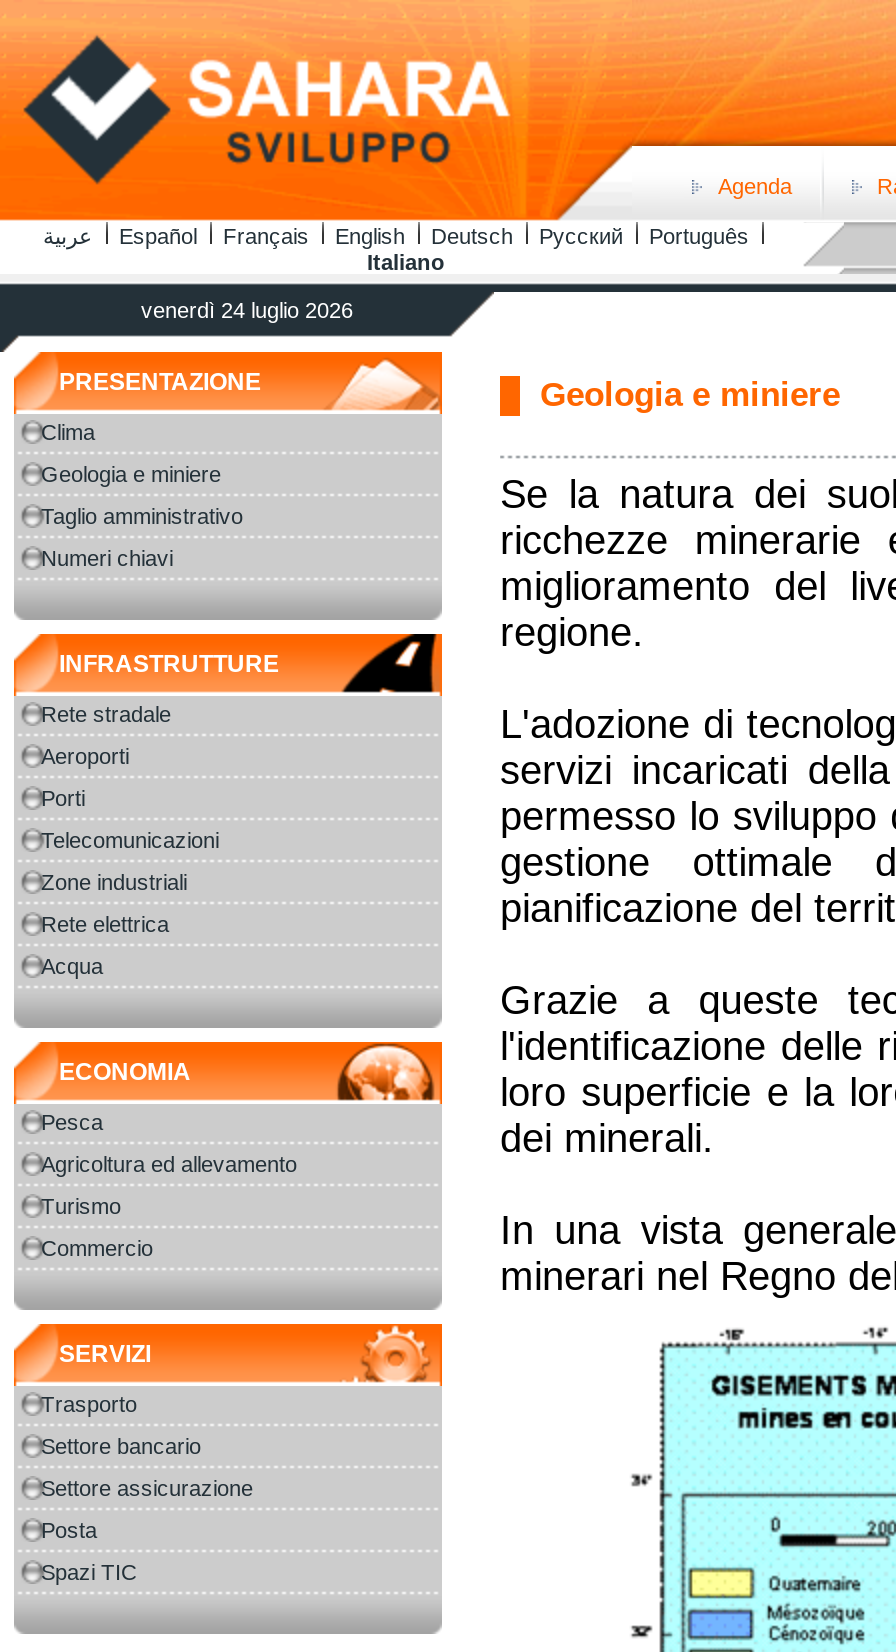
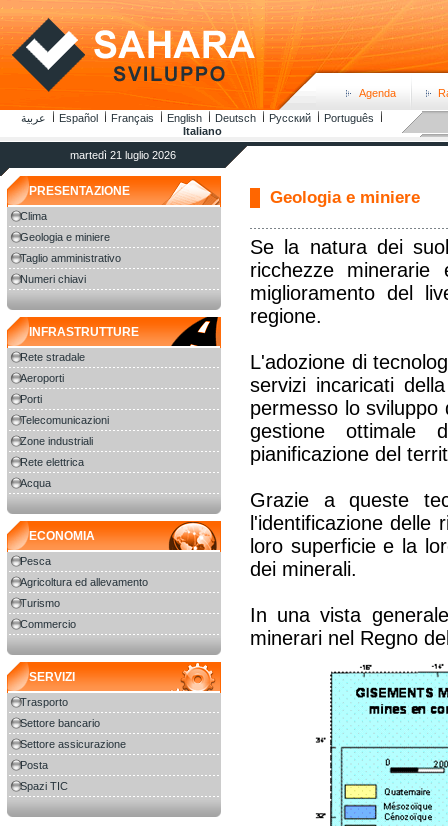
- venerdì 24 luglio 2026
+ martedì 21 luglio 2026
